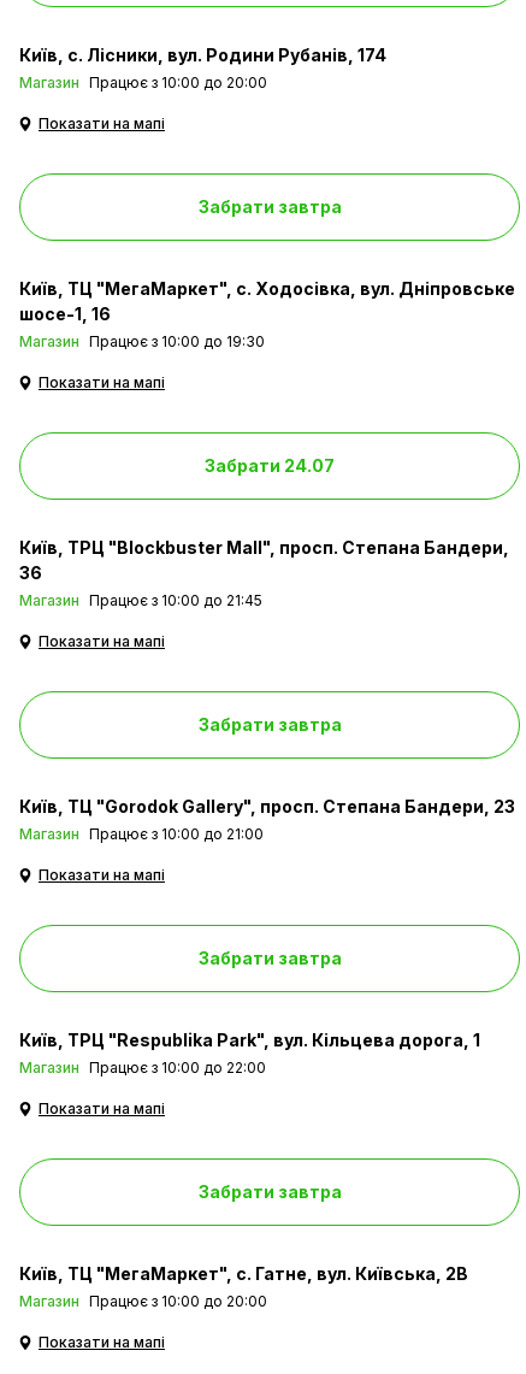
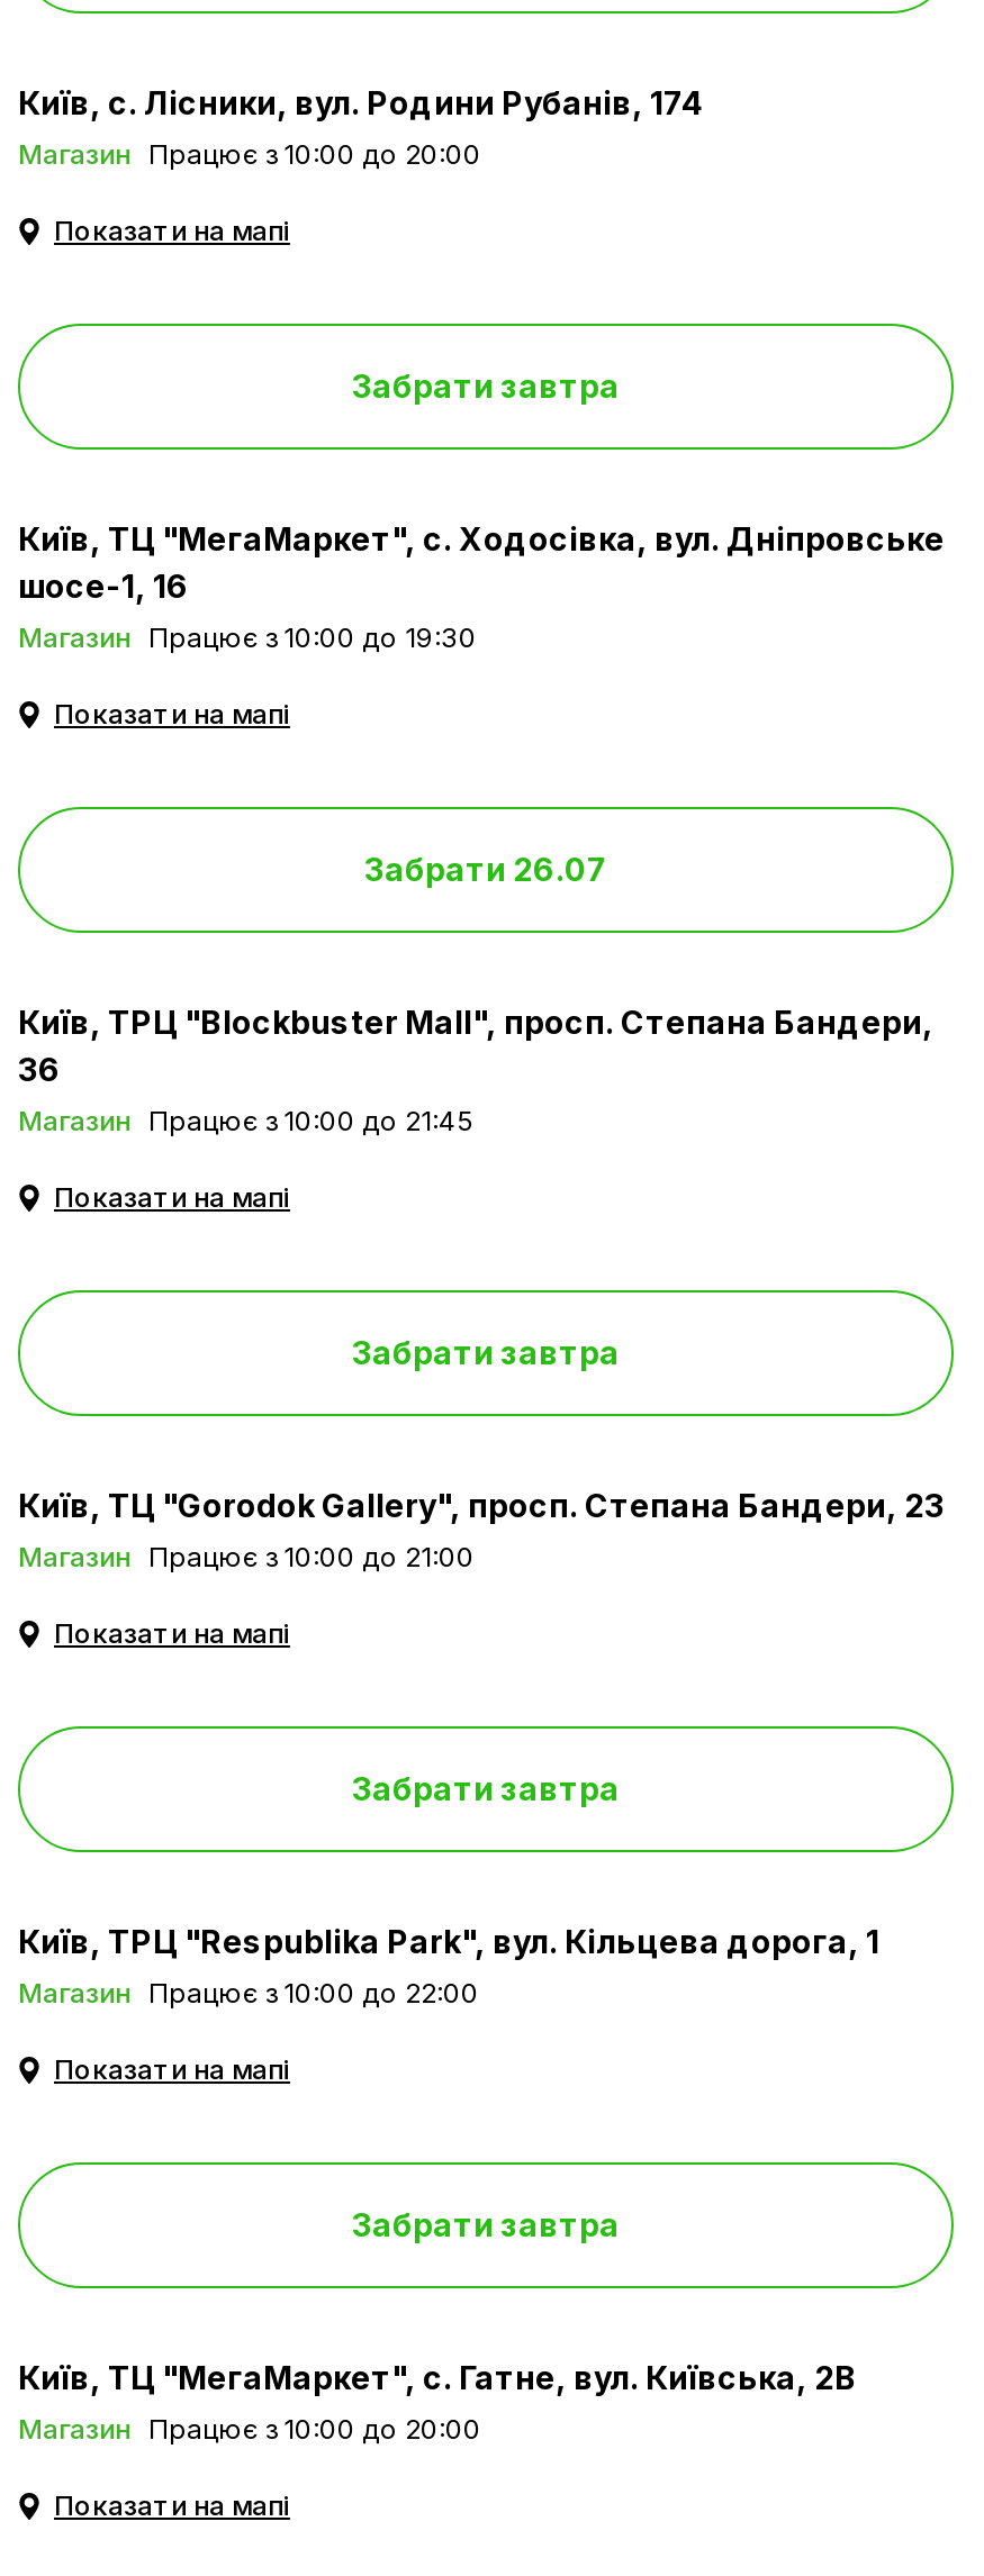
- Забрати 24.07
+ Забрати 26.07
